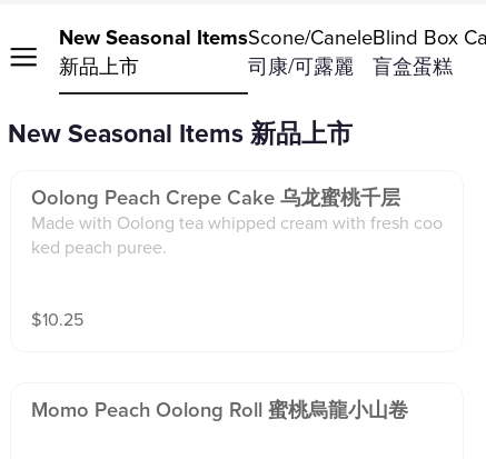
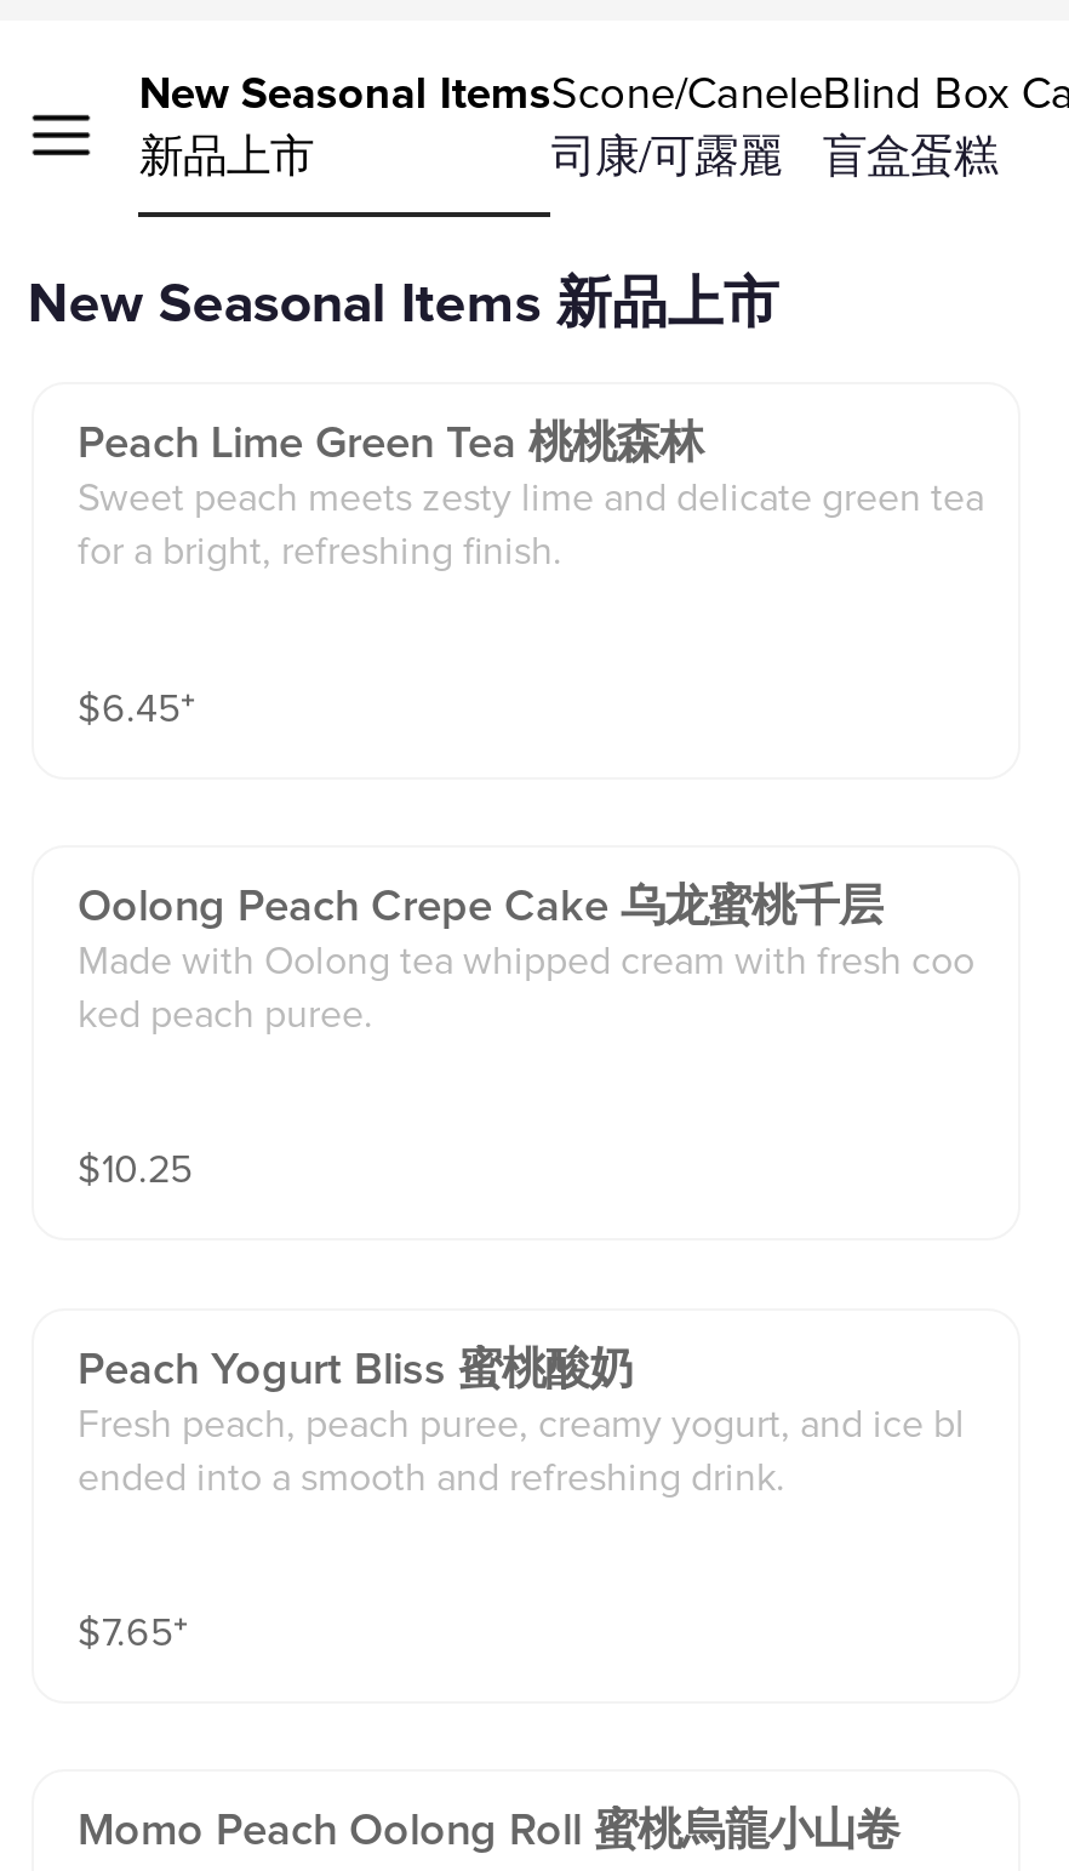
+ Peach Lime Green Tea 桃桃森林
+ Sweet peach meets zesty lime and delicate green tea
+ for a bright, refreshing finish.
+ $6.45⁺

+ Peach Yogurt Bliss 蜜桃酸奶
+ Fresh peach, peach puree, creamy yogurt, and ice bl
+ ended into a smooth and refreshing drink.
+ $7.65⁺
